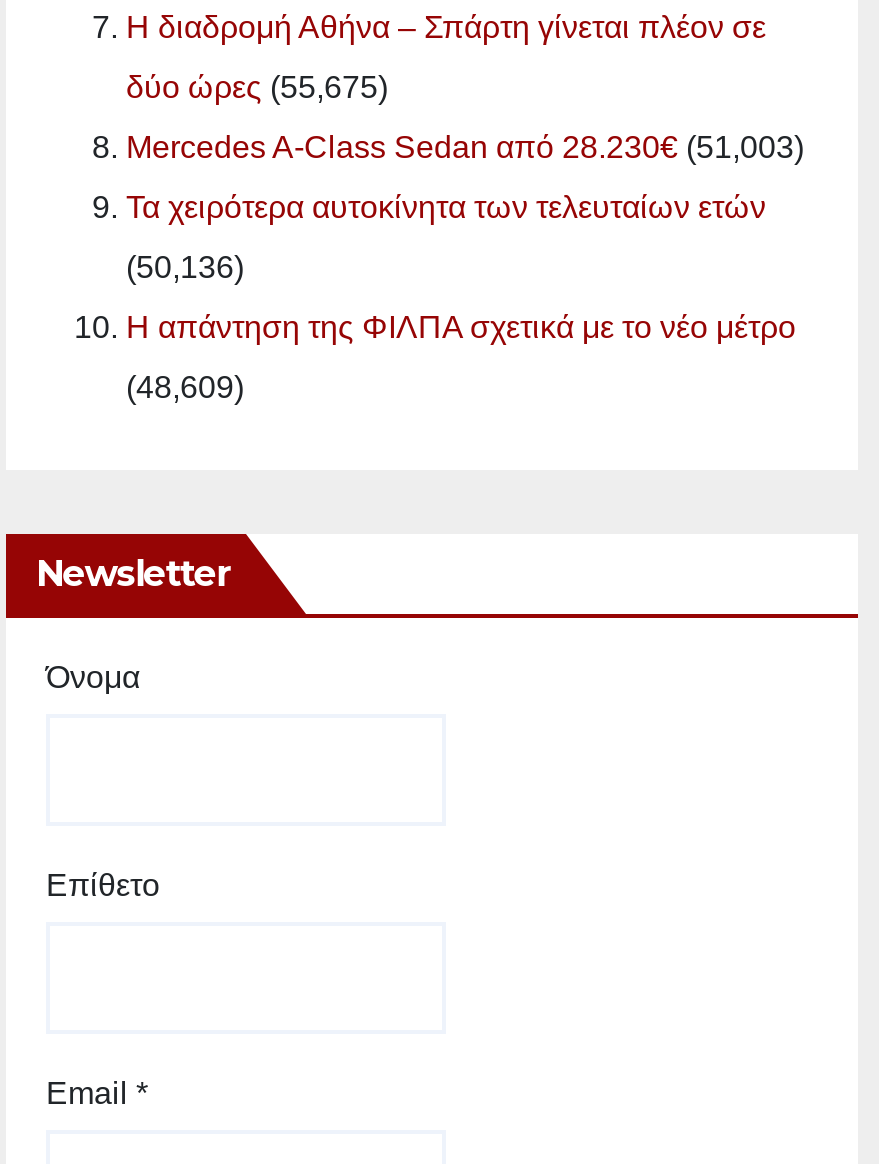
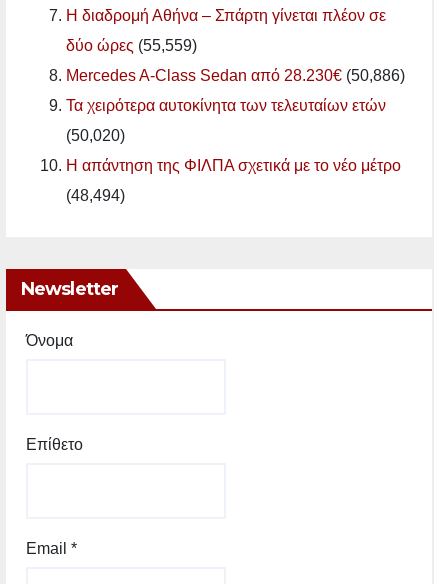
- δύο ώρες (55,675)
+ δύο ώρες (55,559)

- Mercedes A-Class Sedan από 28.230€ (51,003)
+ Mercedes A-Class Sedan από 28.230€ (50,886)

- (50,136)
+ (50,020)

- (48,609)
+ (48,494)
